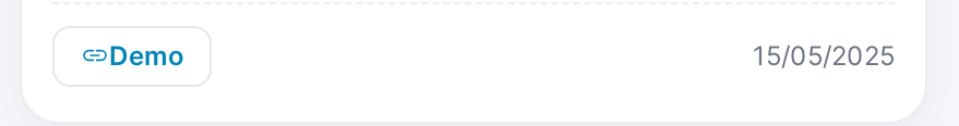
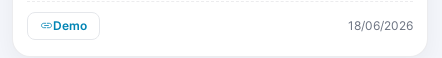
- 15/05/2025
+ 18/06/2026
